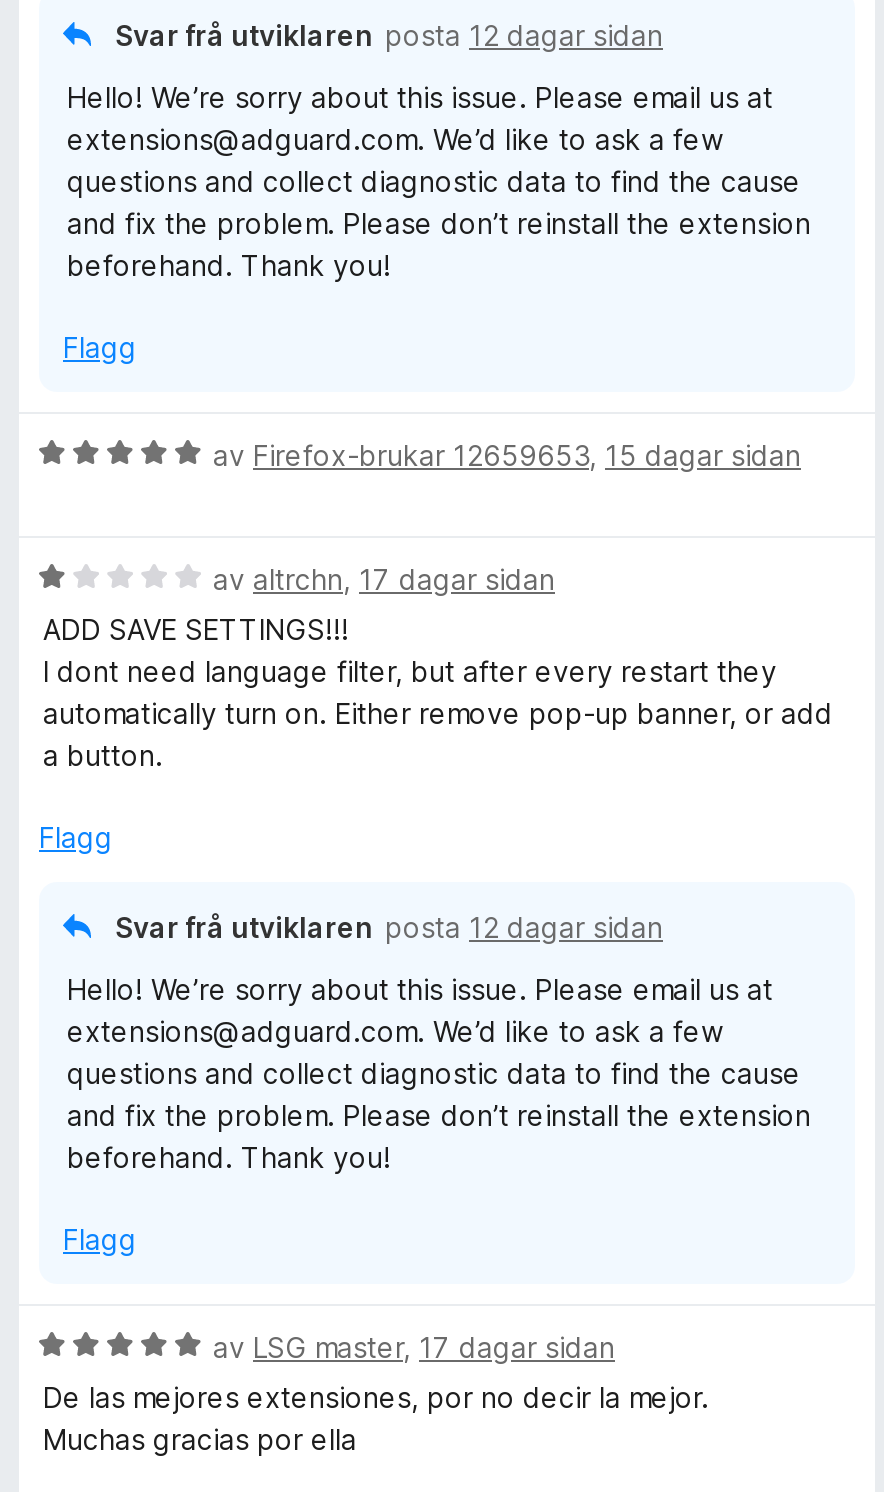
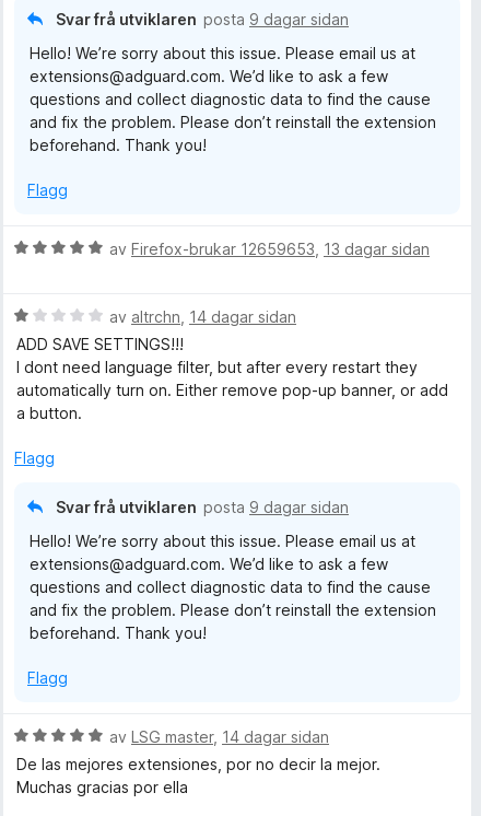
- Svar frå utviklaren posta 12 dagar sidan
+ Svar frå utviklaren posta 9 dagar sidan

- av Firefox-brukar 12659653, 15 dagar sidan
+ av Firefox-brukar 12659653, 13 dagar sidan

- av altrchn, 17 dagar sidan
+ av altrchn, 14 dagar sidan

- Svar frå utviklaren posta 12 dagar sidan
+ Svar frå utviklaren posta 9 dagar sidan

- av LSG master, 17 dagar sidan
+ av LSG master, 14 dagar sidan
